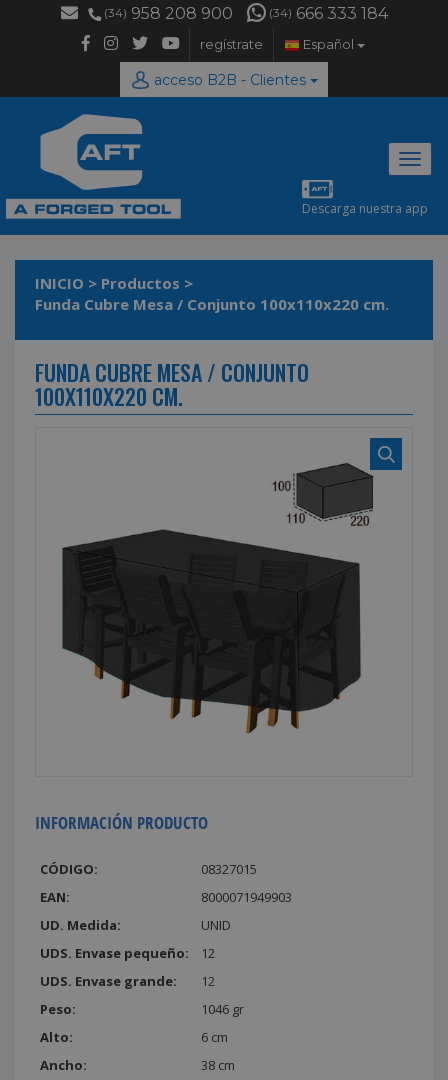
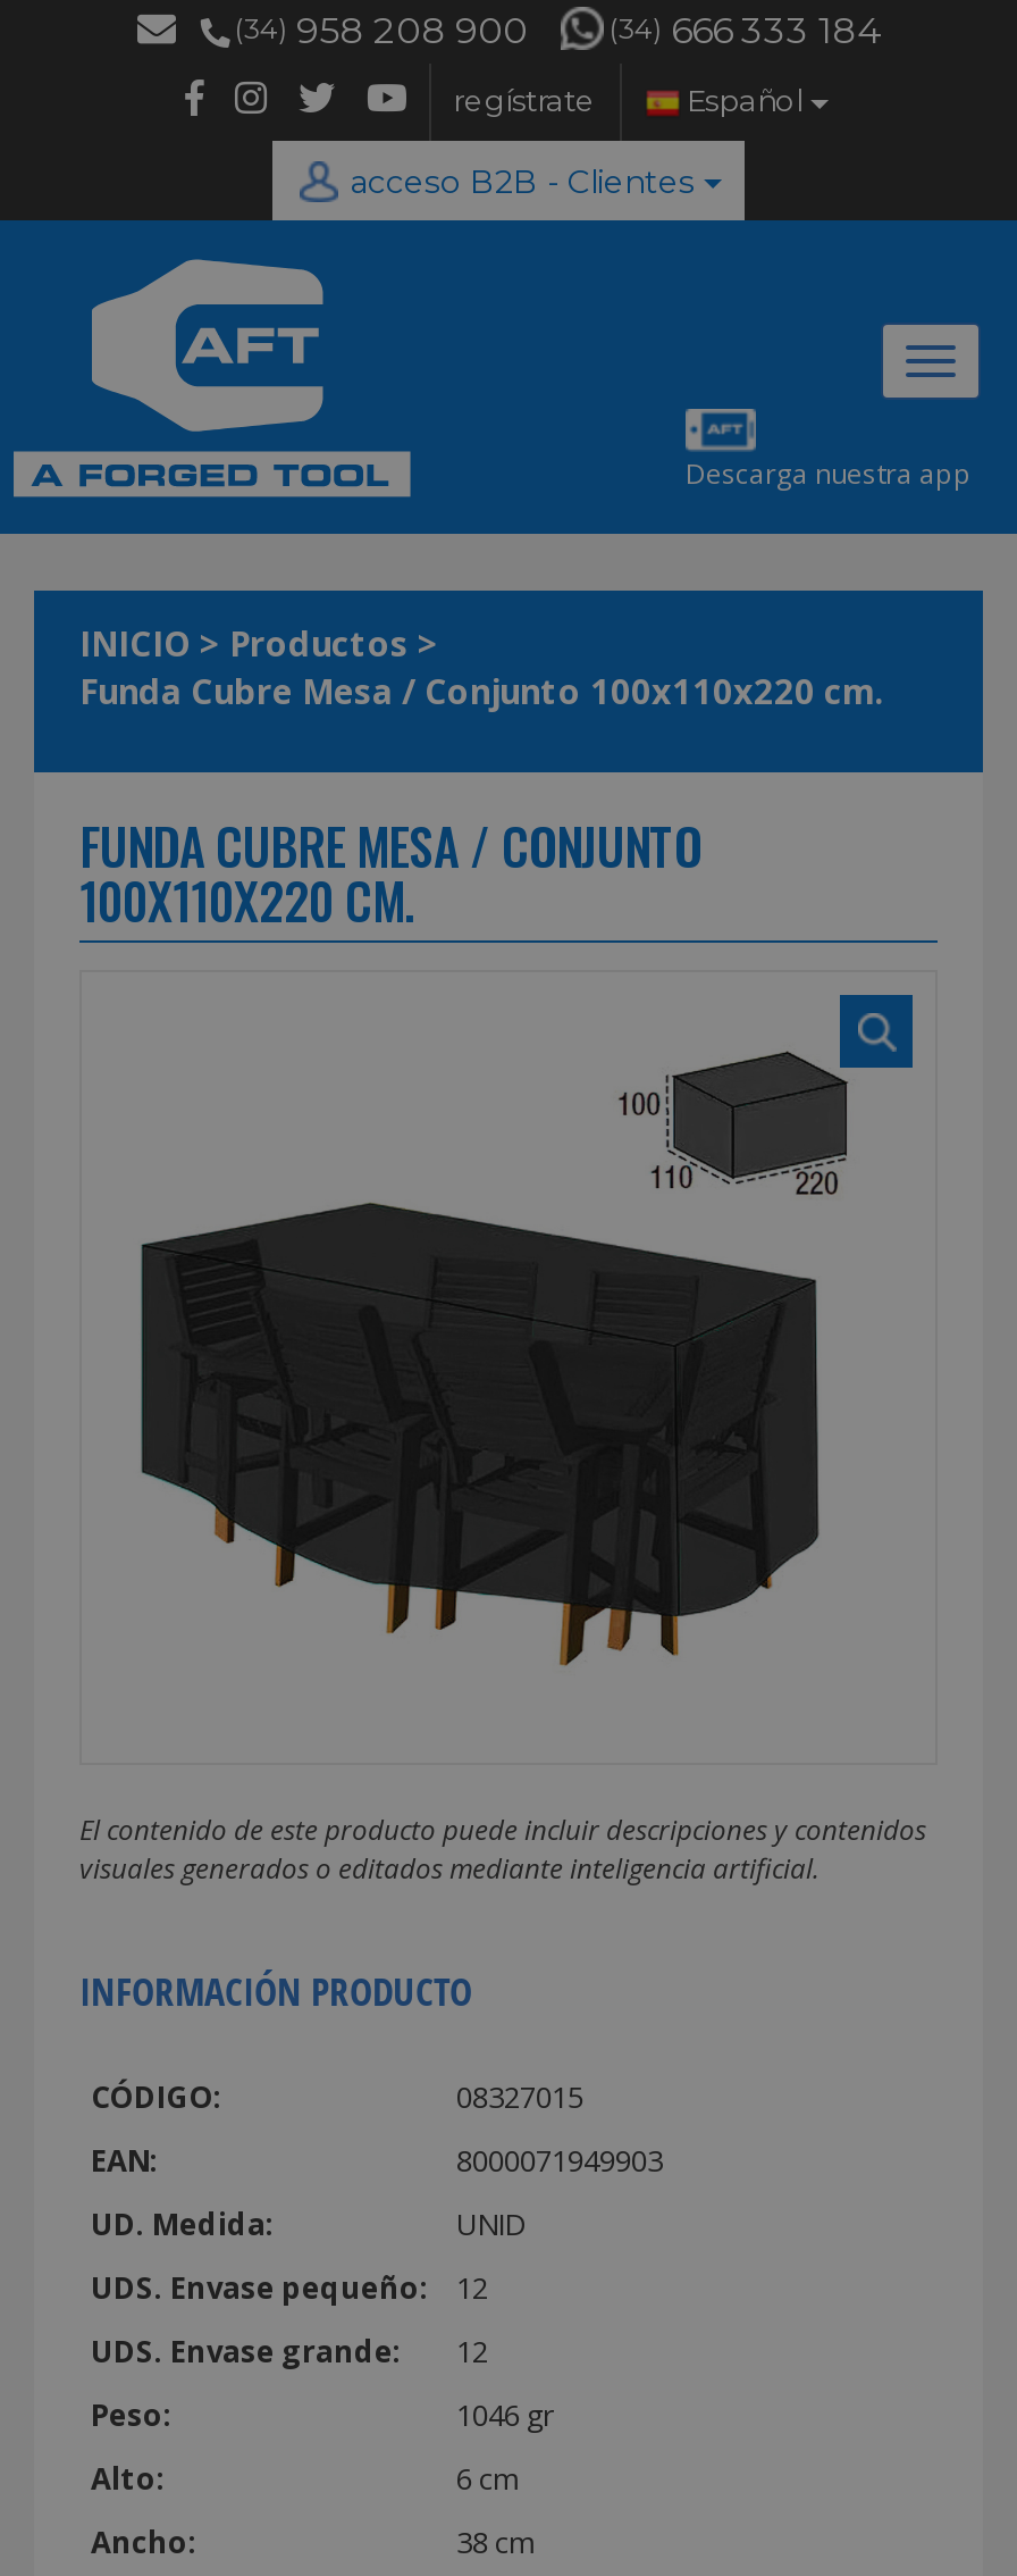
+ El contenido de este producto puede incluir descripciones y contenidos
+ visuales generados o editados mediante inteligencia artificial.
